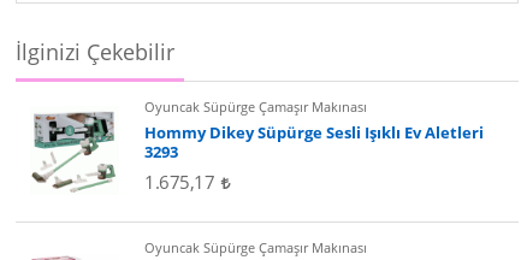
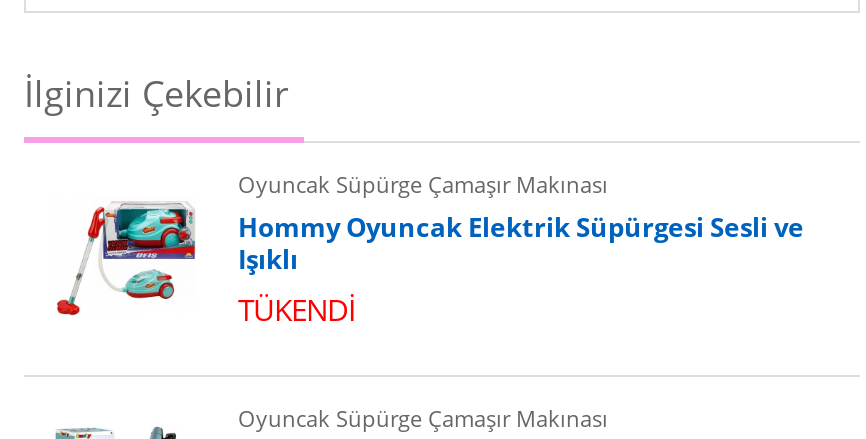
- [image]
- Hommy Dikey Süpürge Sesli Işıklı Ev Aletleri
- 3293
- 1.675,17
+ [image]
+ Hommy Oyuncak Elektrik Süpürgesi Sesli ve
+ Işıklı
+ TÜKENDİ
